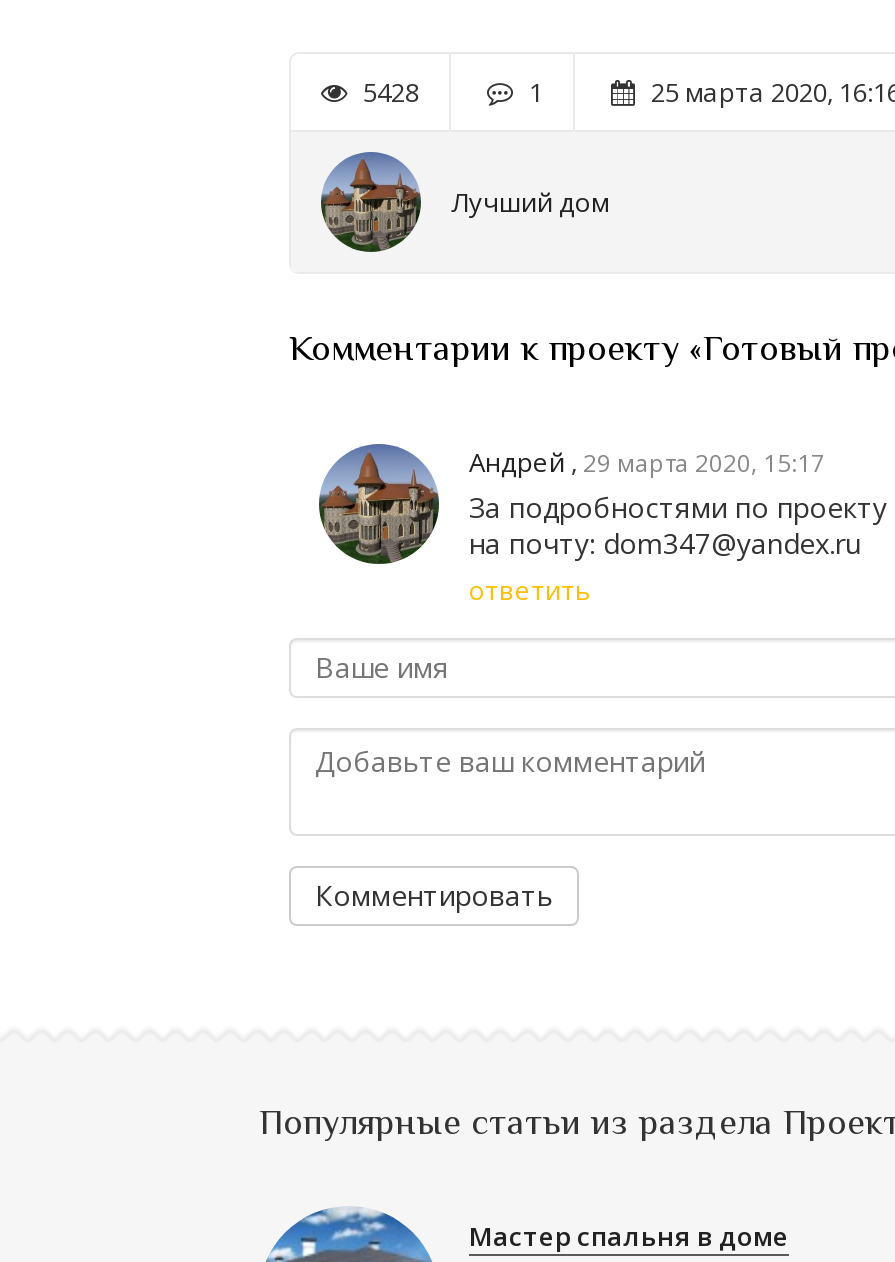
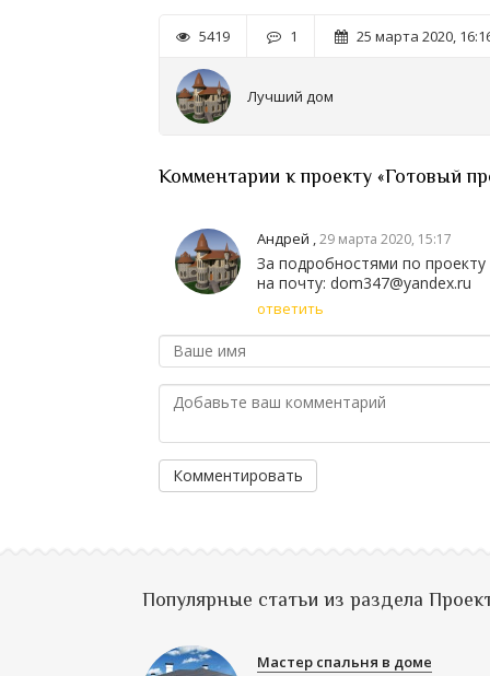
- 5428
+ 5419
